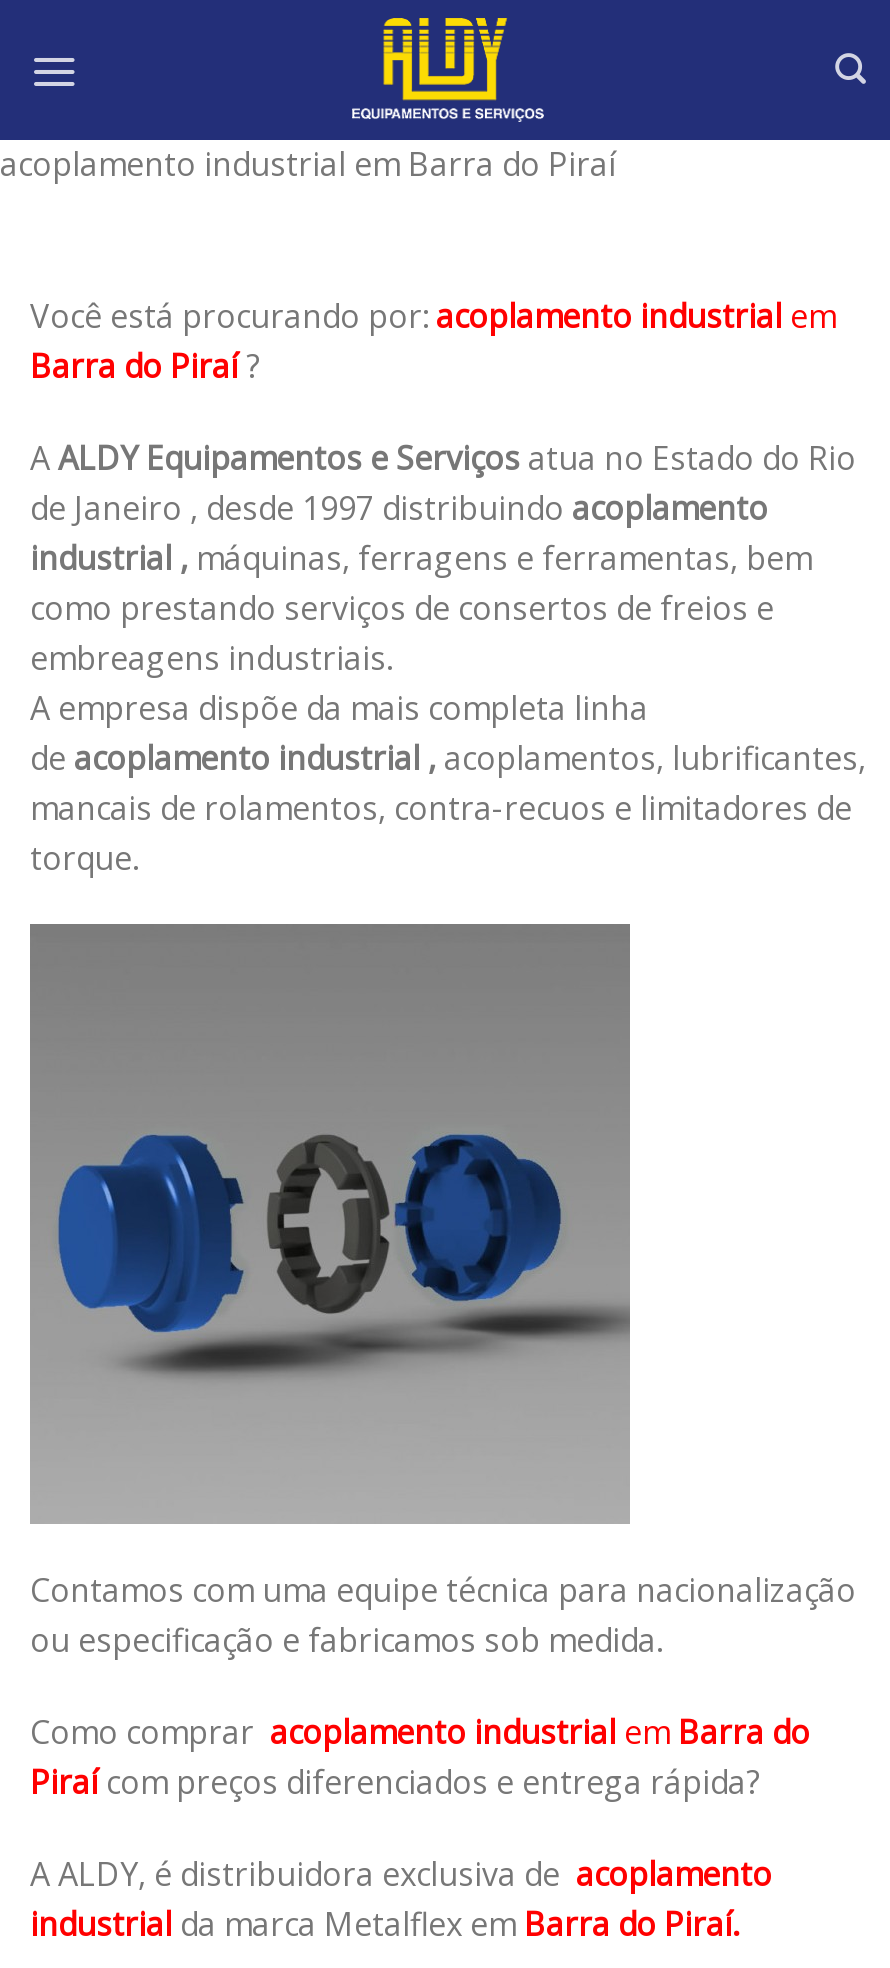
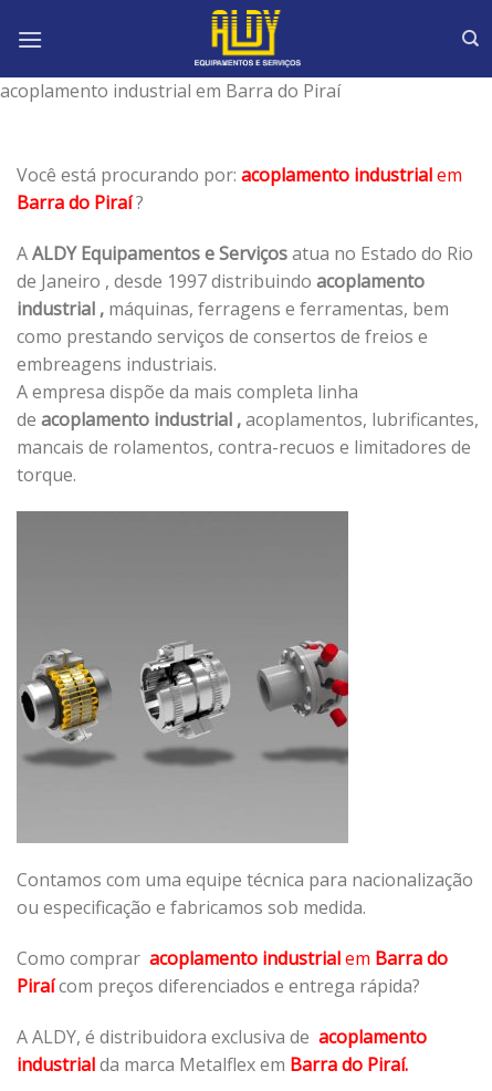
- [image]
+ [image]
